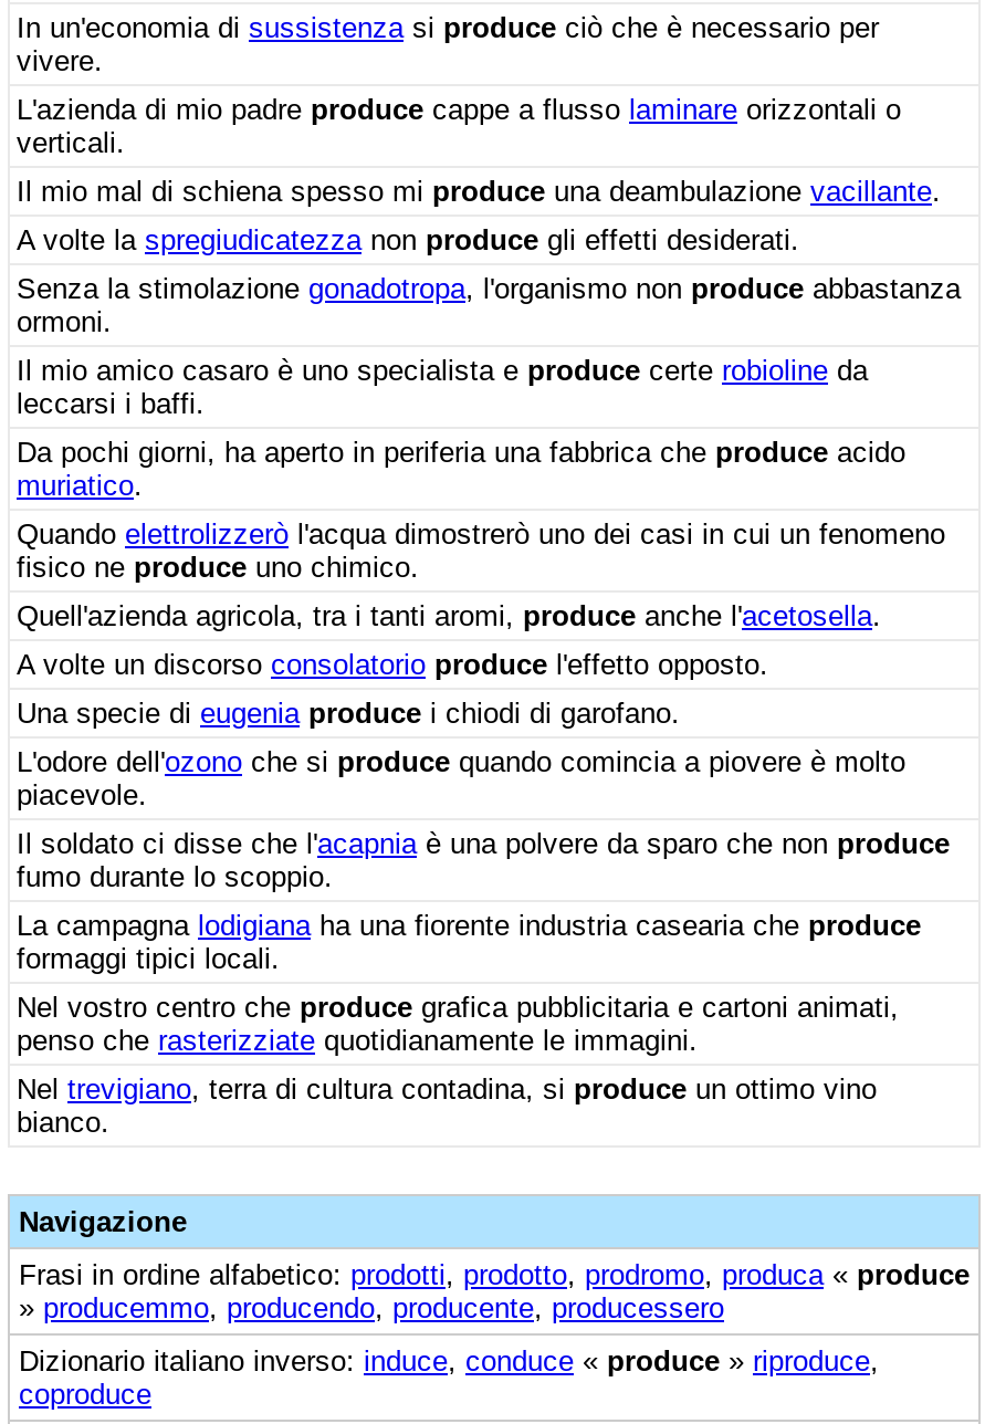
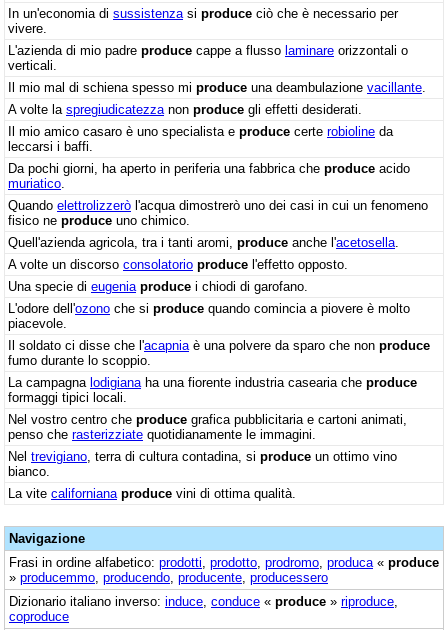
- Senza la stimolazione gonadotropa, l'organismo non produce abbastanza
- ormoni.

moved up: Il mio amico casaro è uno specialista e produce certe robioline da | leccarsi i baffi. | Da pochi giorni, ha aperto in periferia una fabbrica che produce acido | ... | Nel trevigiano, terra di cultura contadina, si produce un ottimo vino | bianco.

+ La vite californiana produce vini di ottima qualità.
